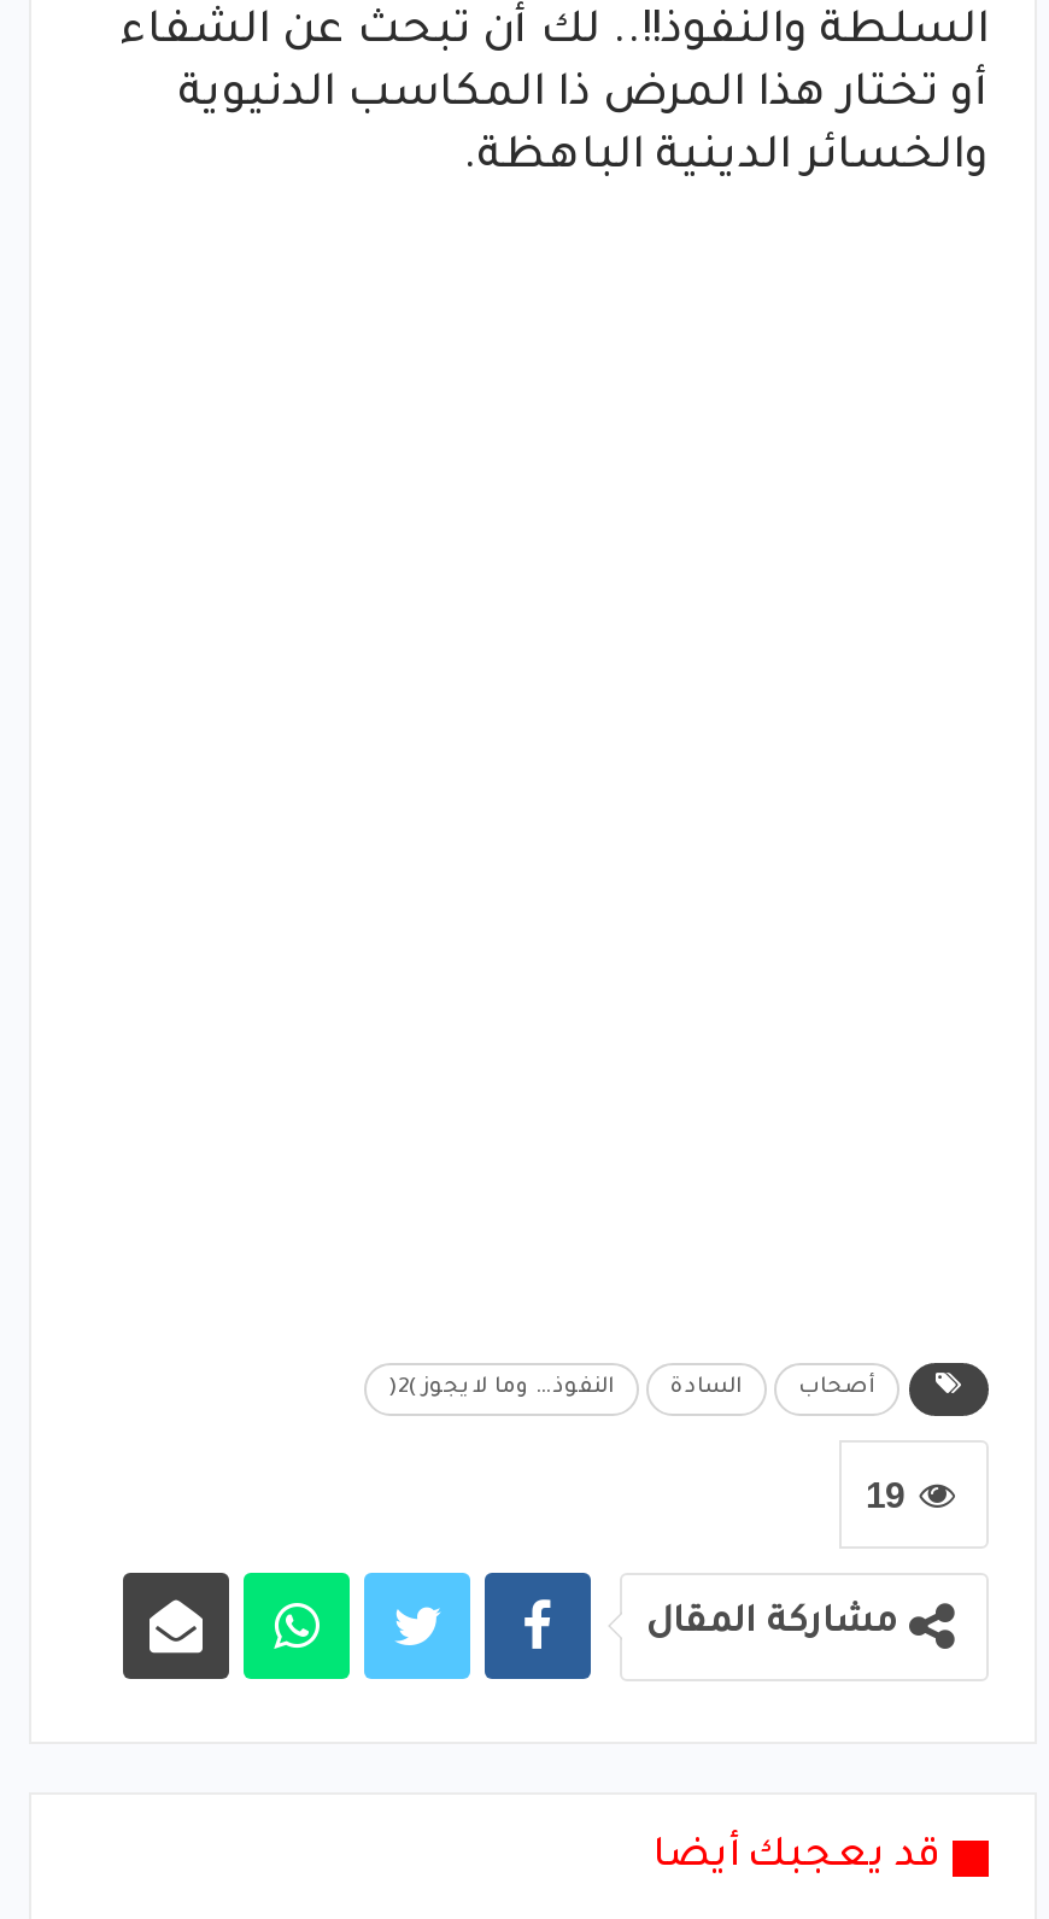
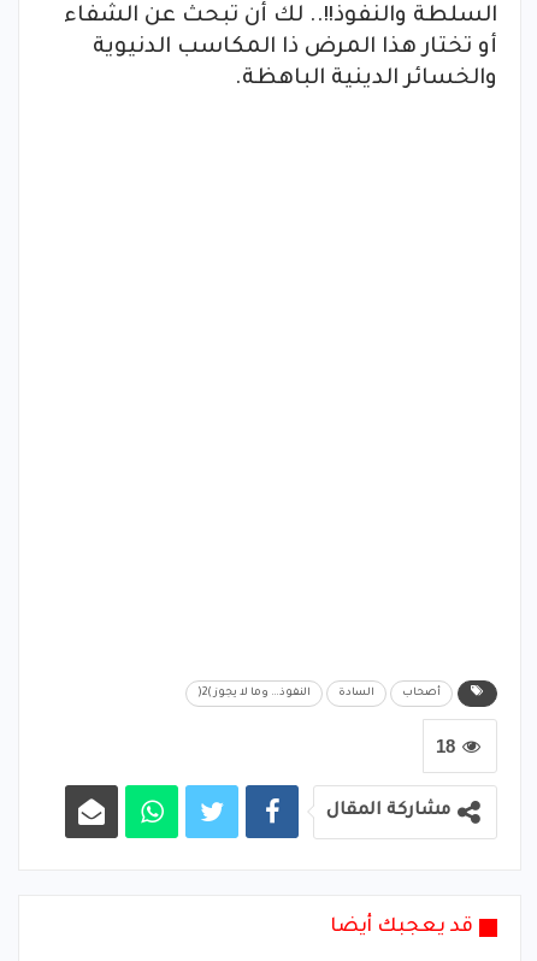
- 19
+ 18
